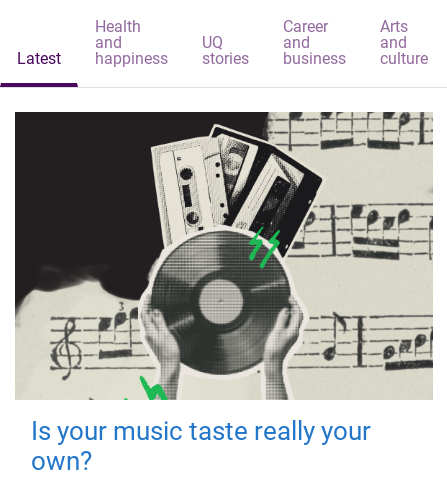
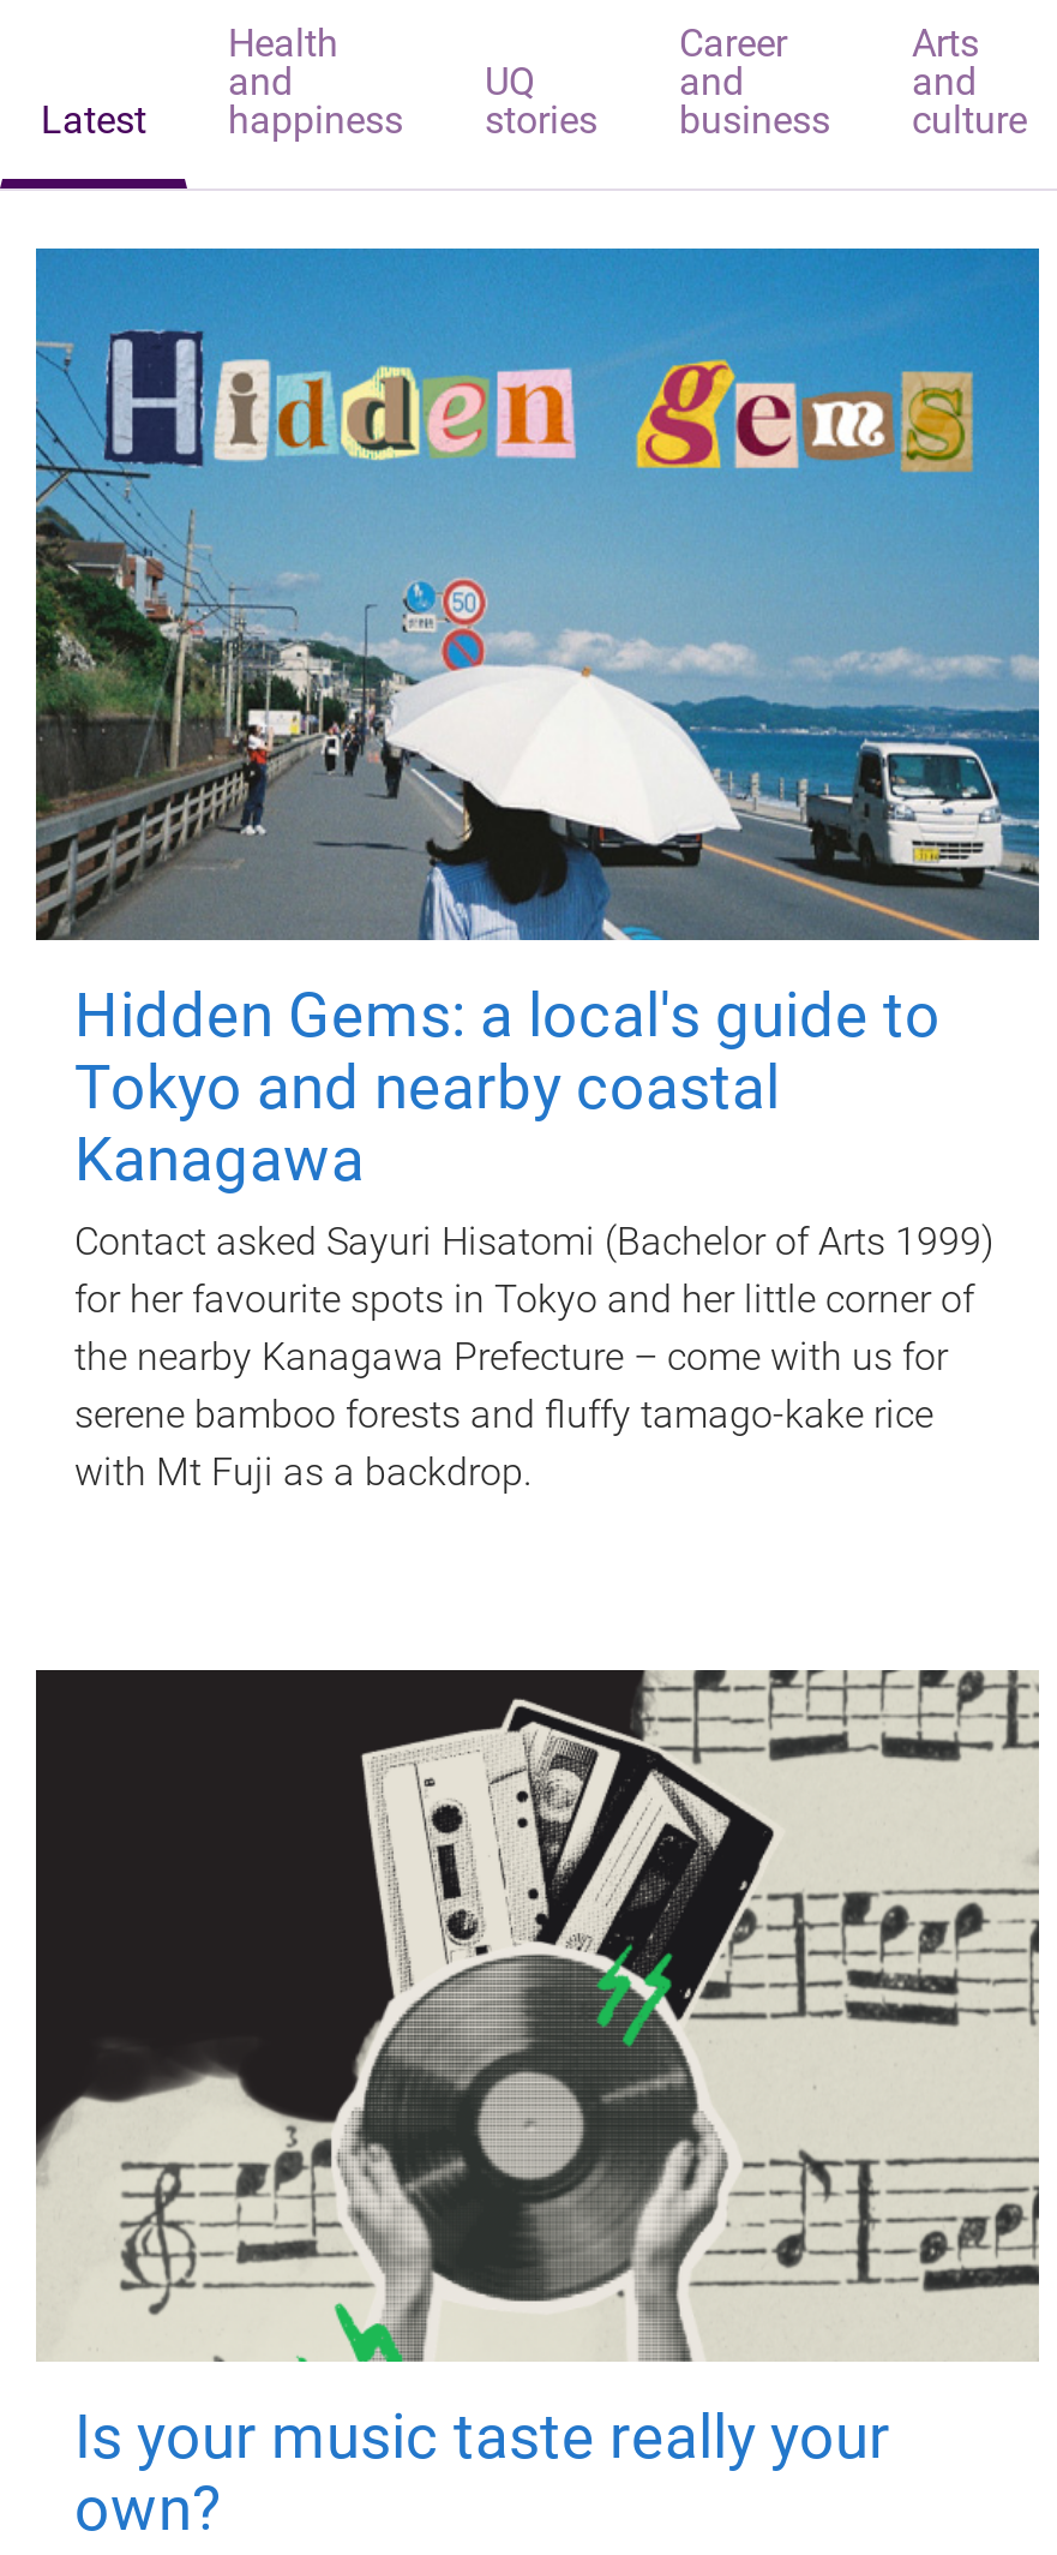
+ [image]
+ Hidden Gems: a local's guide to
+ Tokyo and nearby coastal
+ Kanagawa
+ Contact asked Sayuri Hisatomi (Bachelor of Arts 1999)
+ for her favourite spots in Tokyo and her little corner of
+ the nearby Kanagawa Prefecture – come with us for
+ serene bamboo forests and fluffy tamago-kake rice
+ with Mt Fuji as a backdrop.
